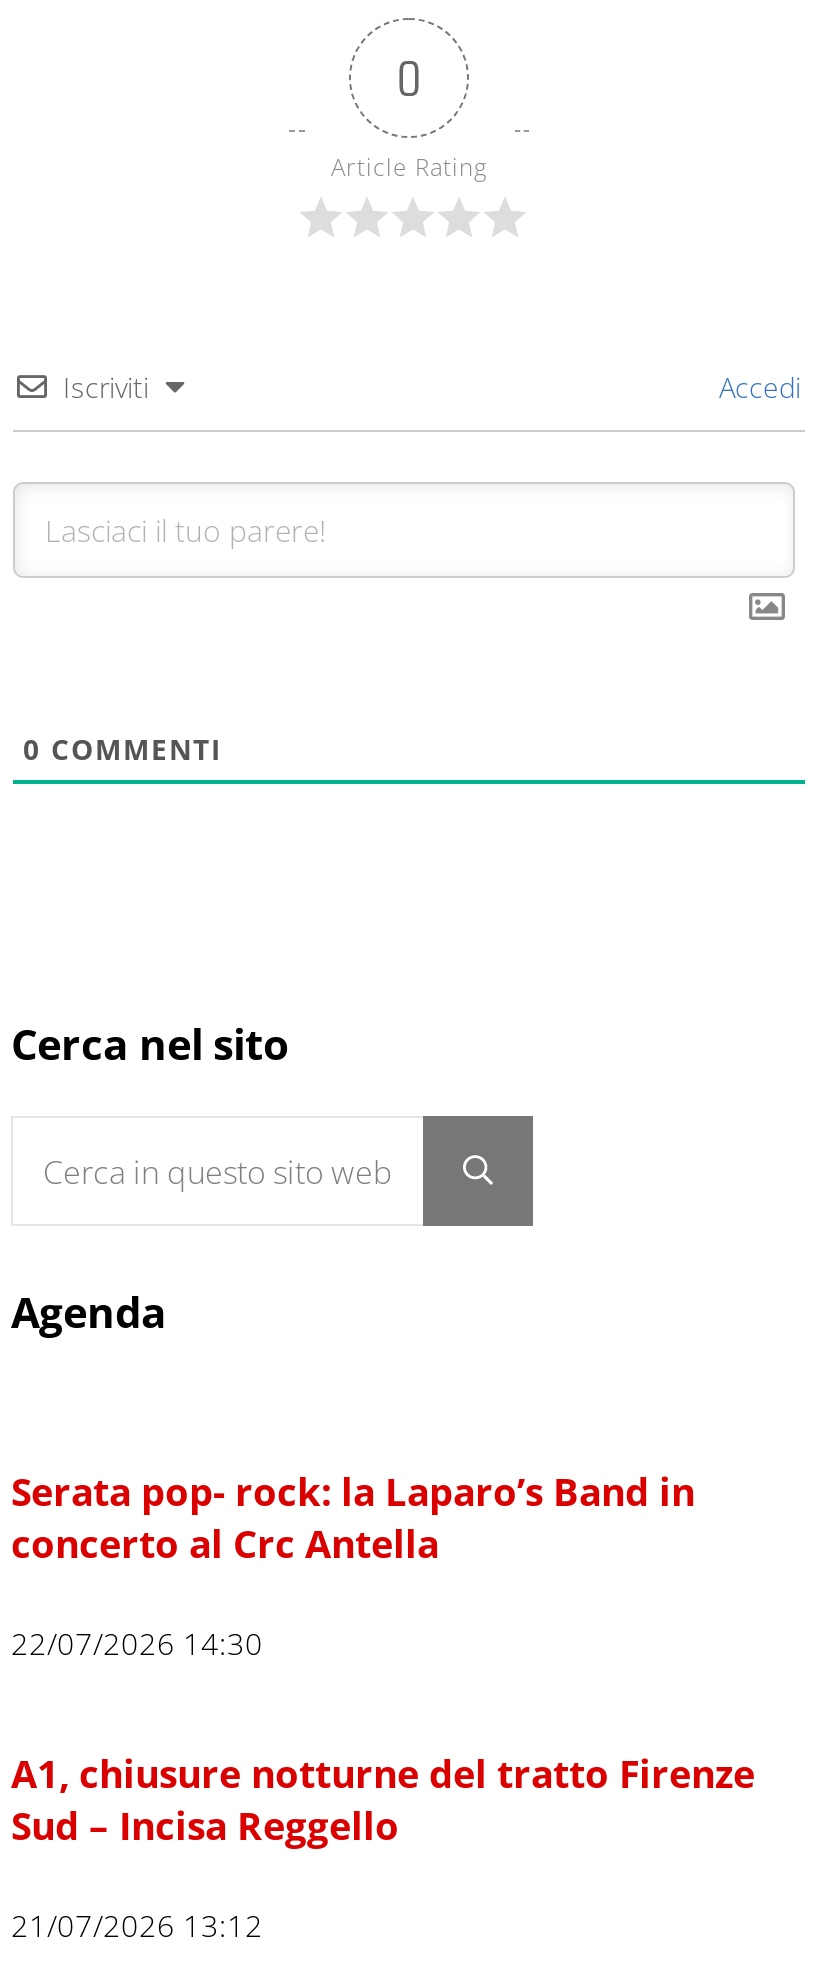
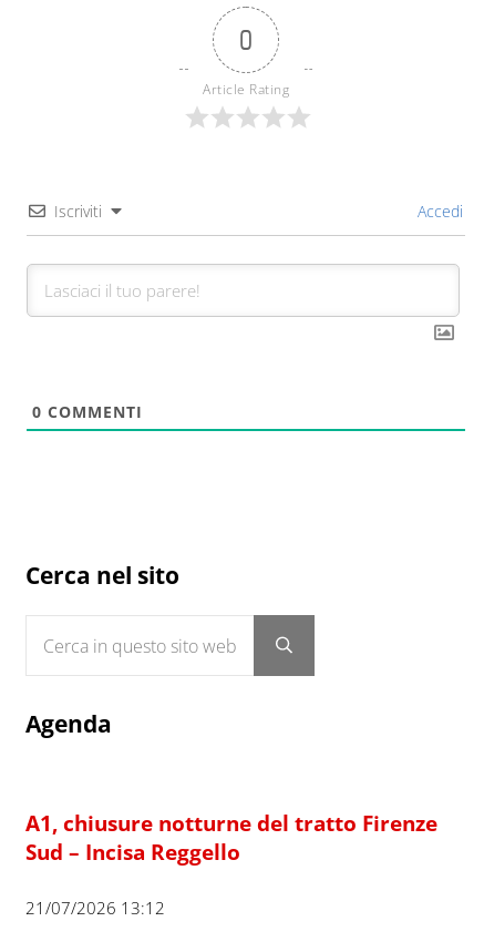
- Serata pop- rock: la Laparo’s Band in
- concerto al Crc Antella
- 22/07/2026 14:30
